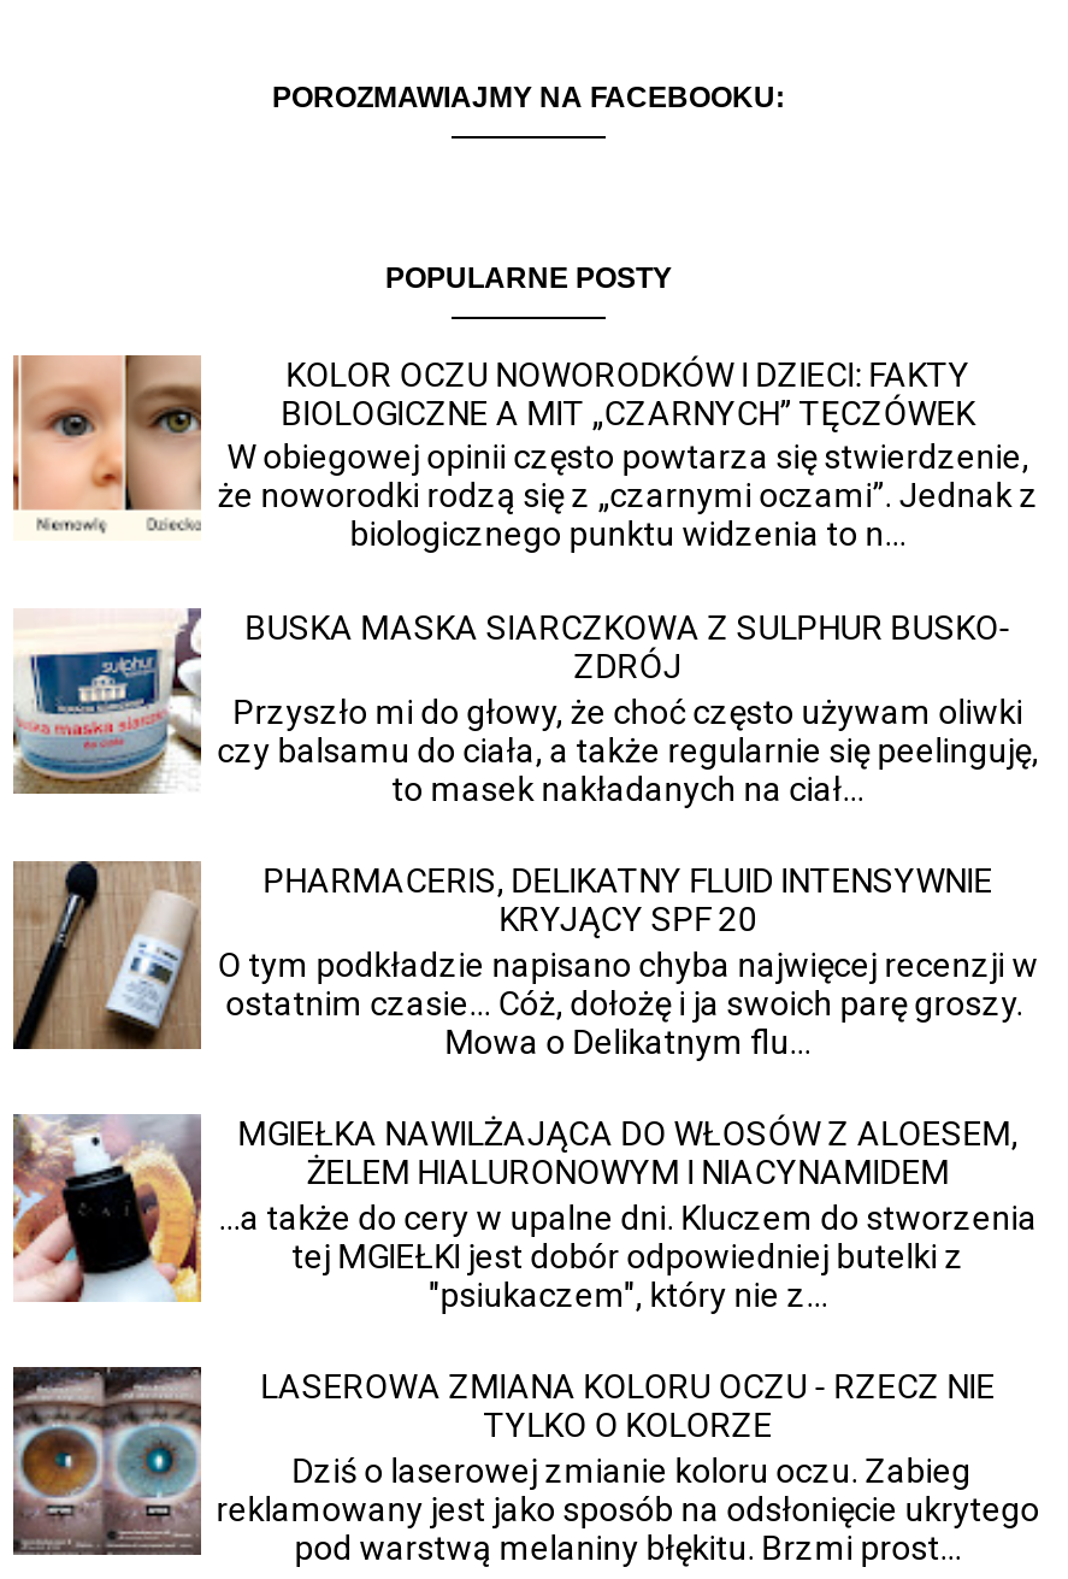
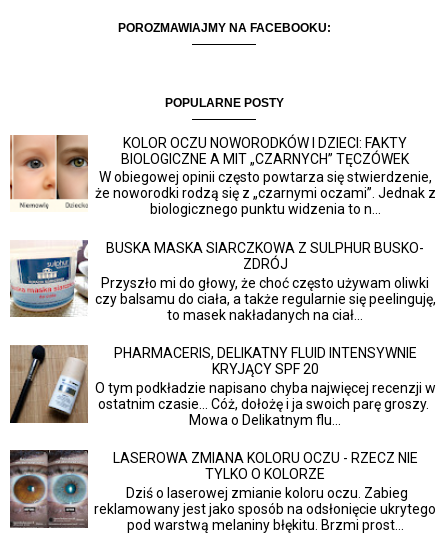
- [image]
- MGIEŁKA NAWILŻAJĄCA DO WŁOSÓW Z ALOESEM,
- ŻELEM HIALURONOWYM I NIACYNAMIDEM
- ...a także do cery w upalne dni. Kluczem do stworzenia
- tej MGIEŁKI jest dobór odpowiedniej butelki z
- "psiukaczem", który nie z...
